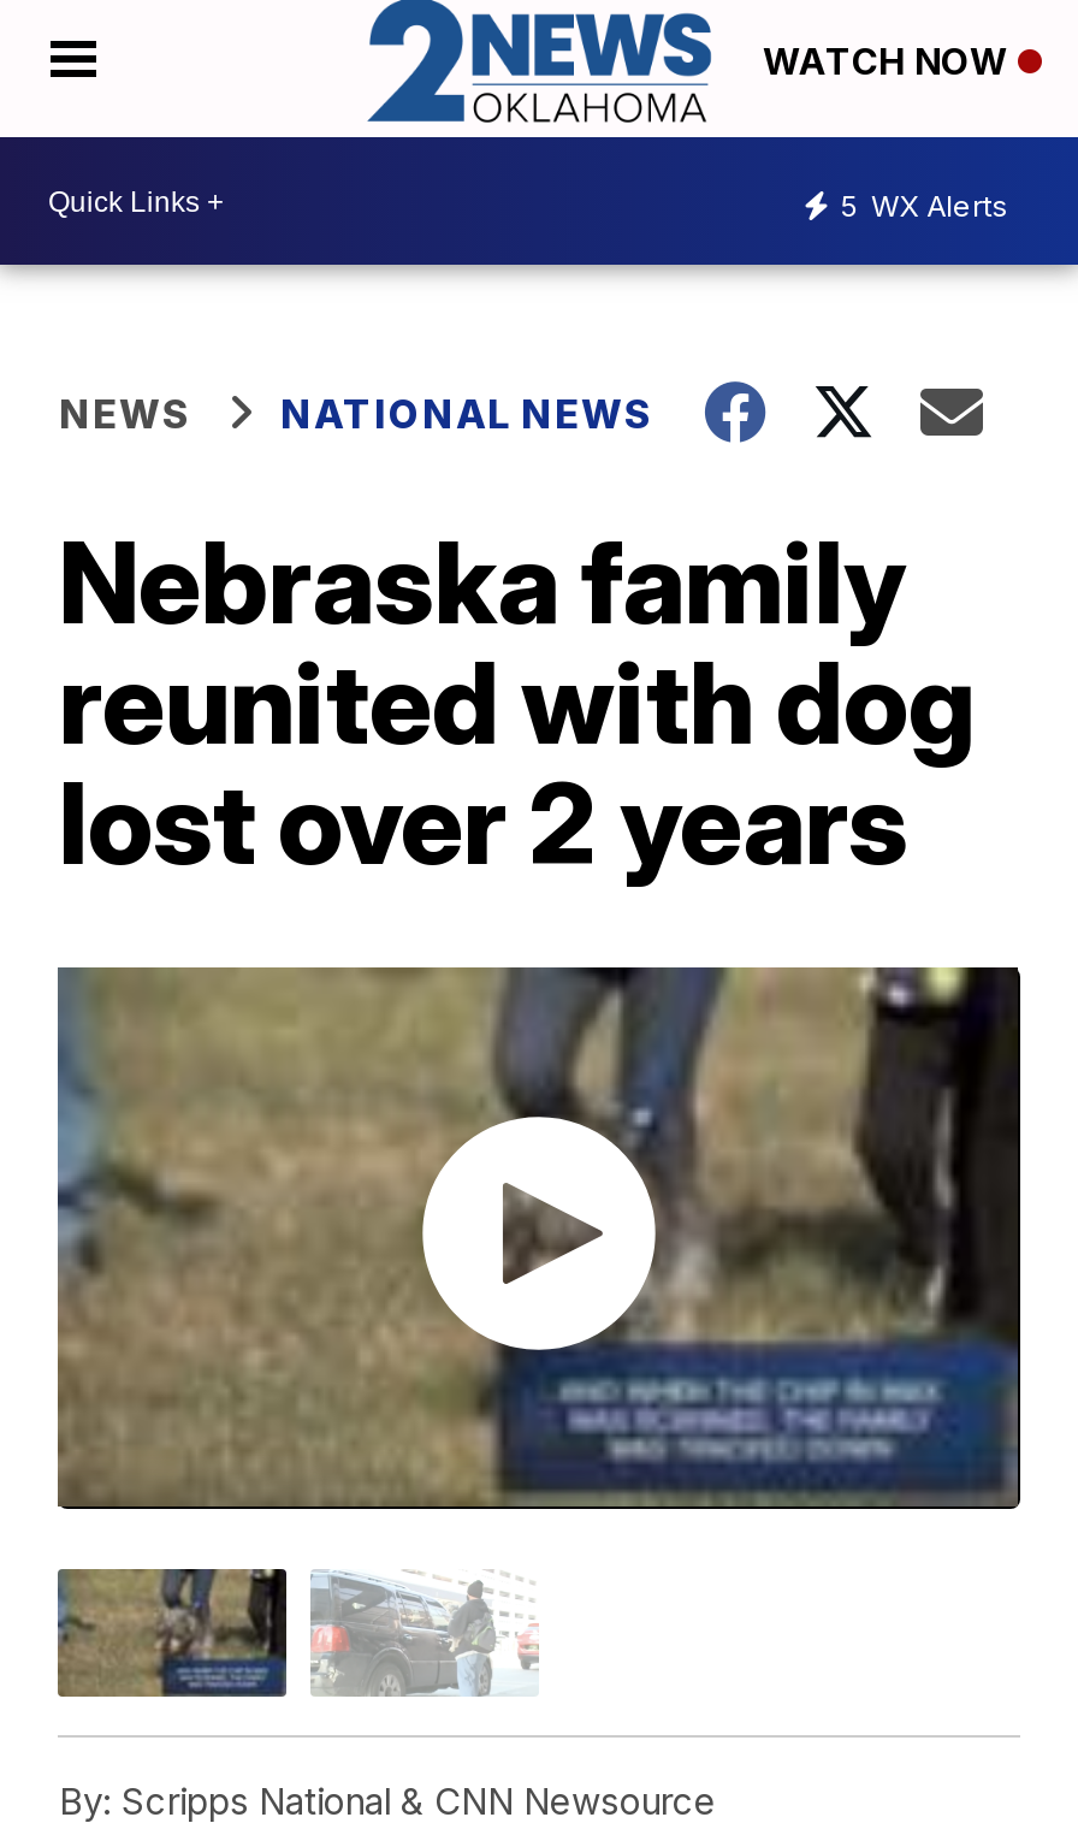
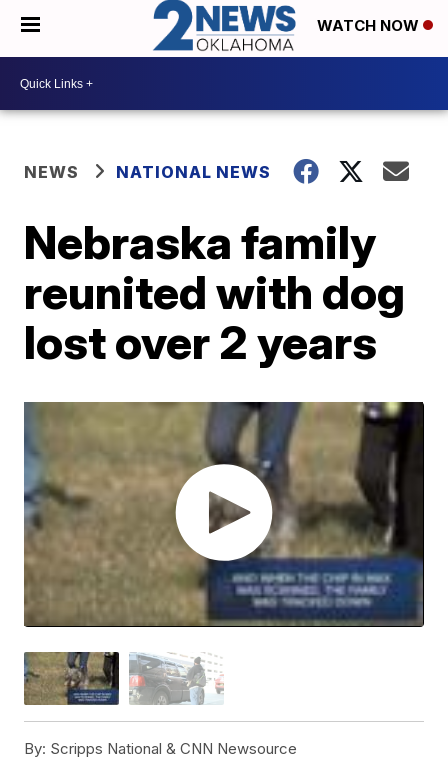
- 5 WX Alerts
